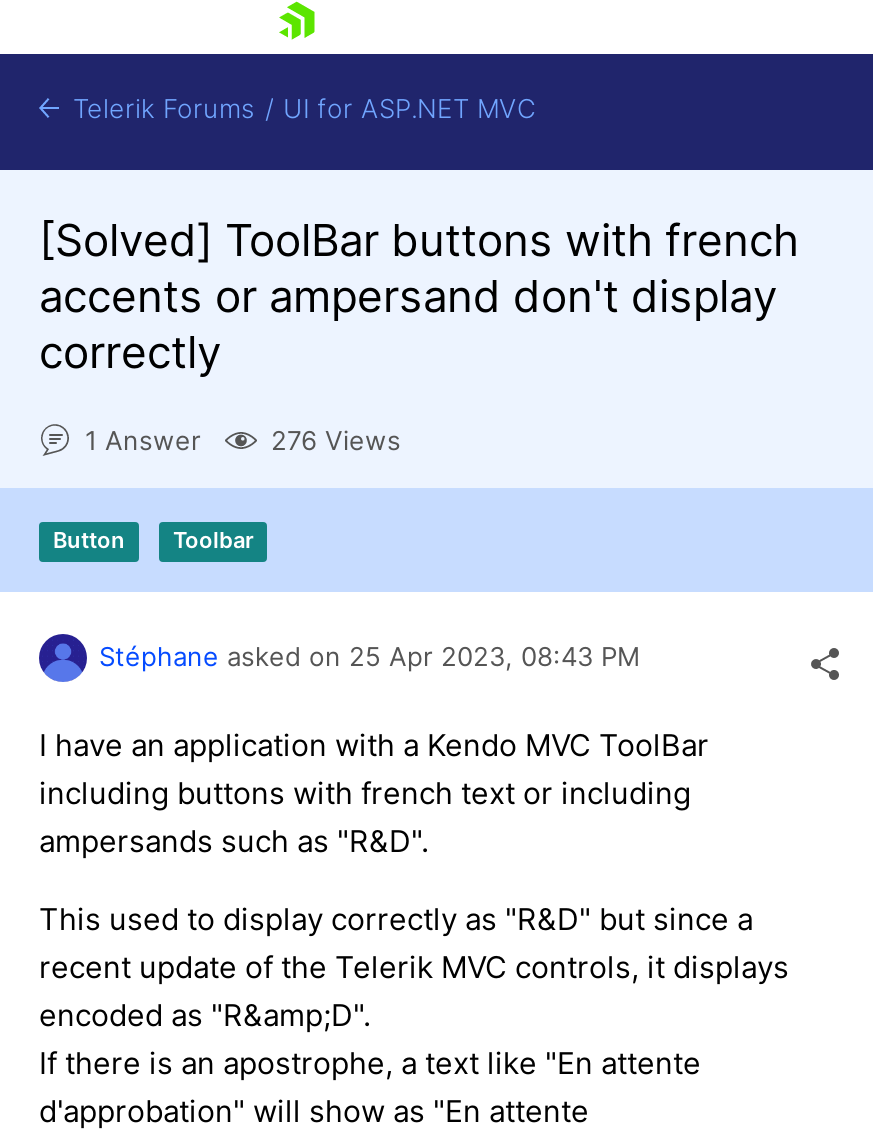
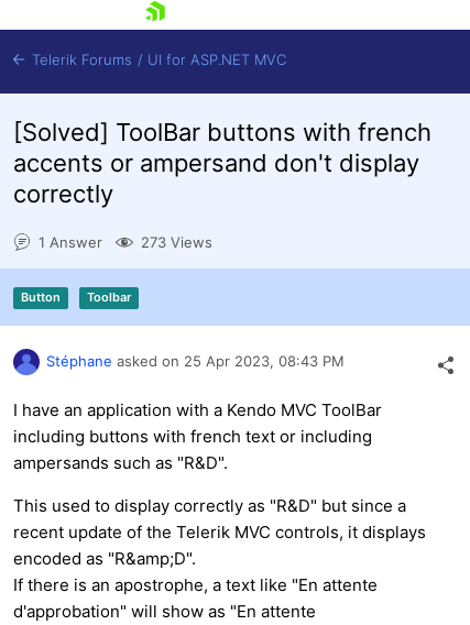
- 276 Views
+ 273 Views
